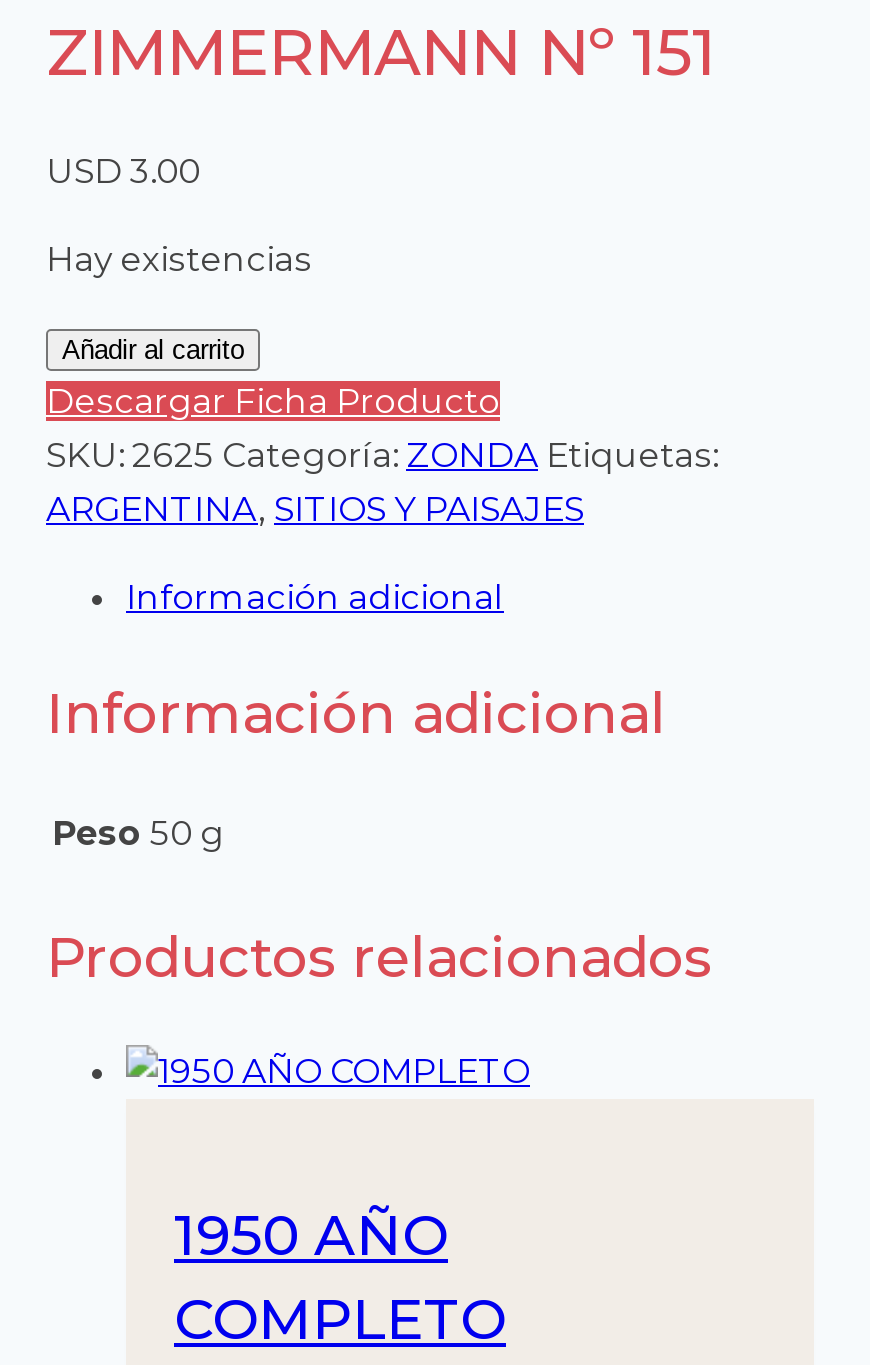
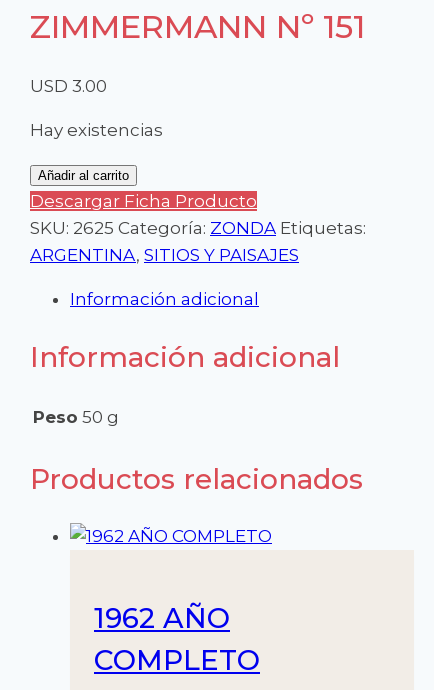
- 1950 AÑO
+ 1962 AÑO
